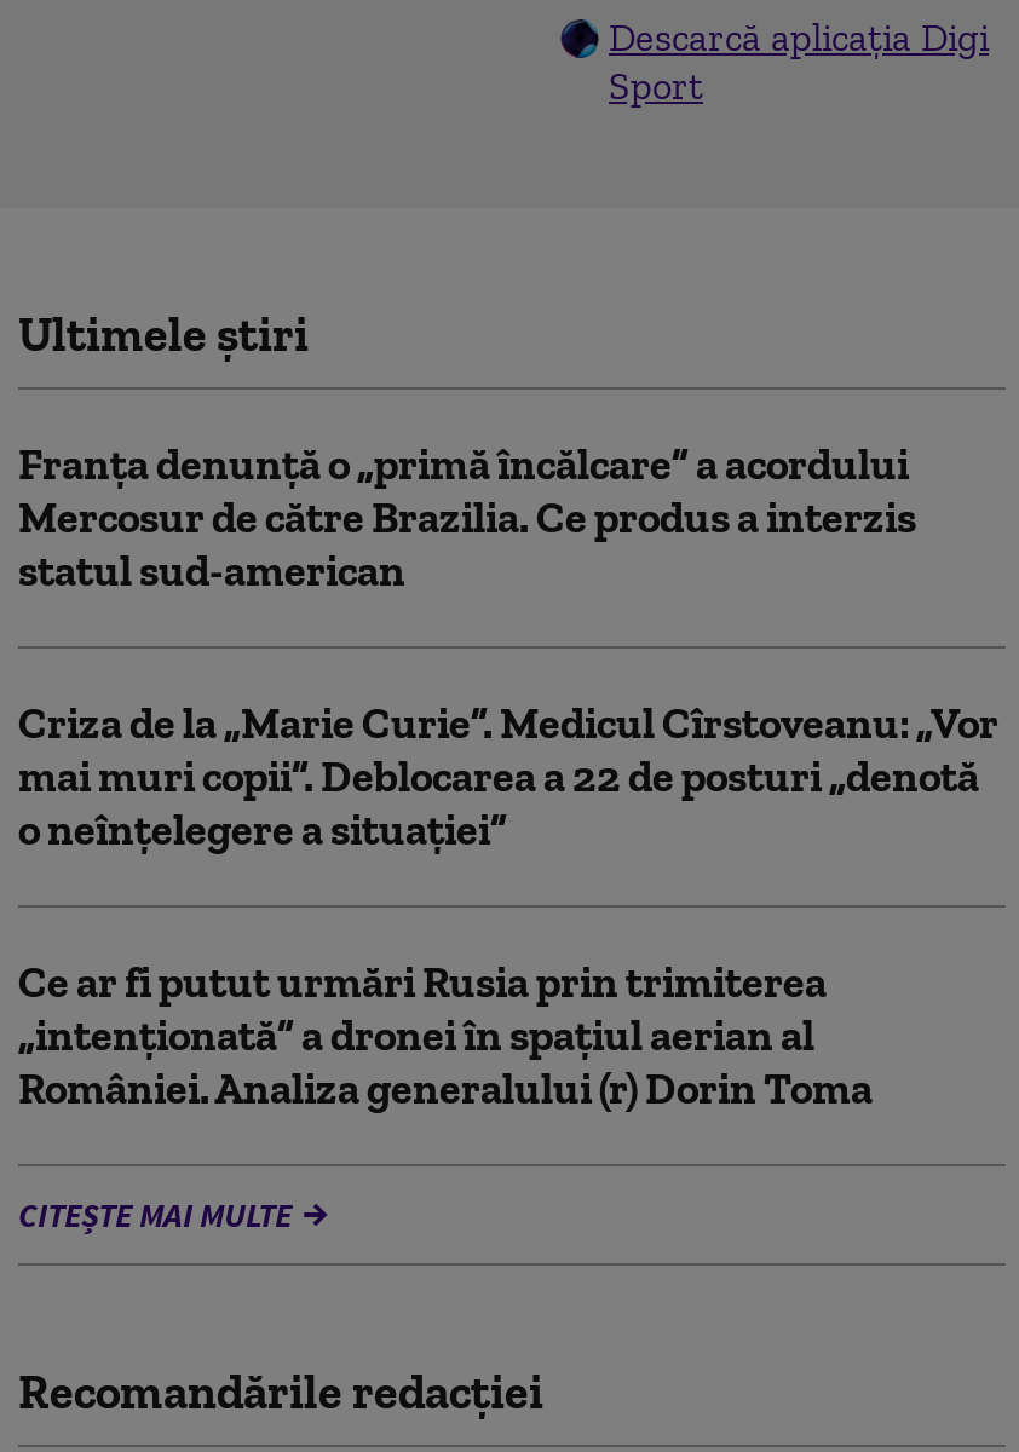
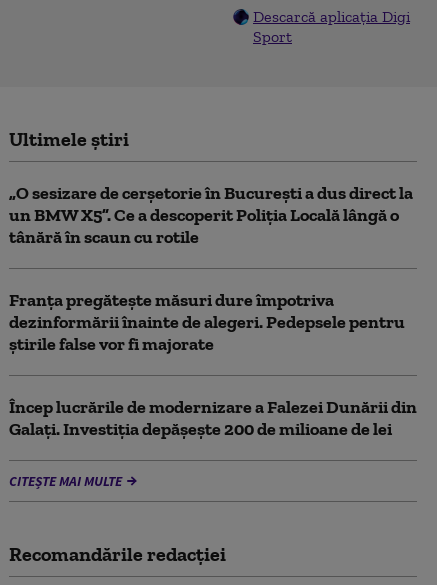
- Franța denunță o „primă încălcare” a acordului
- Mercosur de către Brazilia. Ce produs a interzis
- statul sud-american
+ „O sesizare de cerșetorie în București a dus direct la
+ un BMW X5”. Ce a descoperit Poliția Locală lângă o
+ tânără în scaun cu rotile

- Criza de la „Marie Curie”. Medicul Cîrstoveanu: „Vor
- mai muri copii”. Deblocarea a 22 de posturi „denotă
- o neînțelegere a situației”
+ Franța pregătește măsuri dure împotriva
+ dezinformării înainte de alegeri. Pedepsele pentru
+ știrile false vor fi majorate

- Ce ar fi putut urmări Rusia prin trimiterea
- „intenționată” a dronei în spațiul aerian al
- României. Analiza generalului (r) Dorin Toma
+ Încep lucrările de modernizare a Falezei Dunării din
+ Galați. Investiția depășește 200 de milioane de lei
